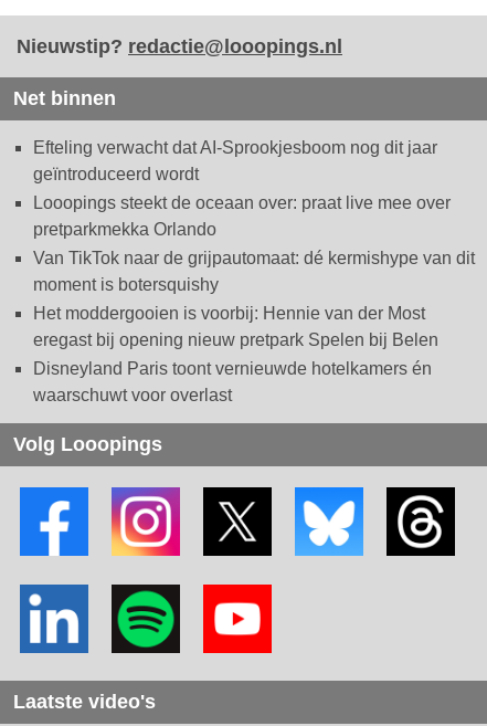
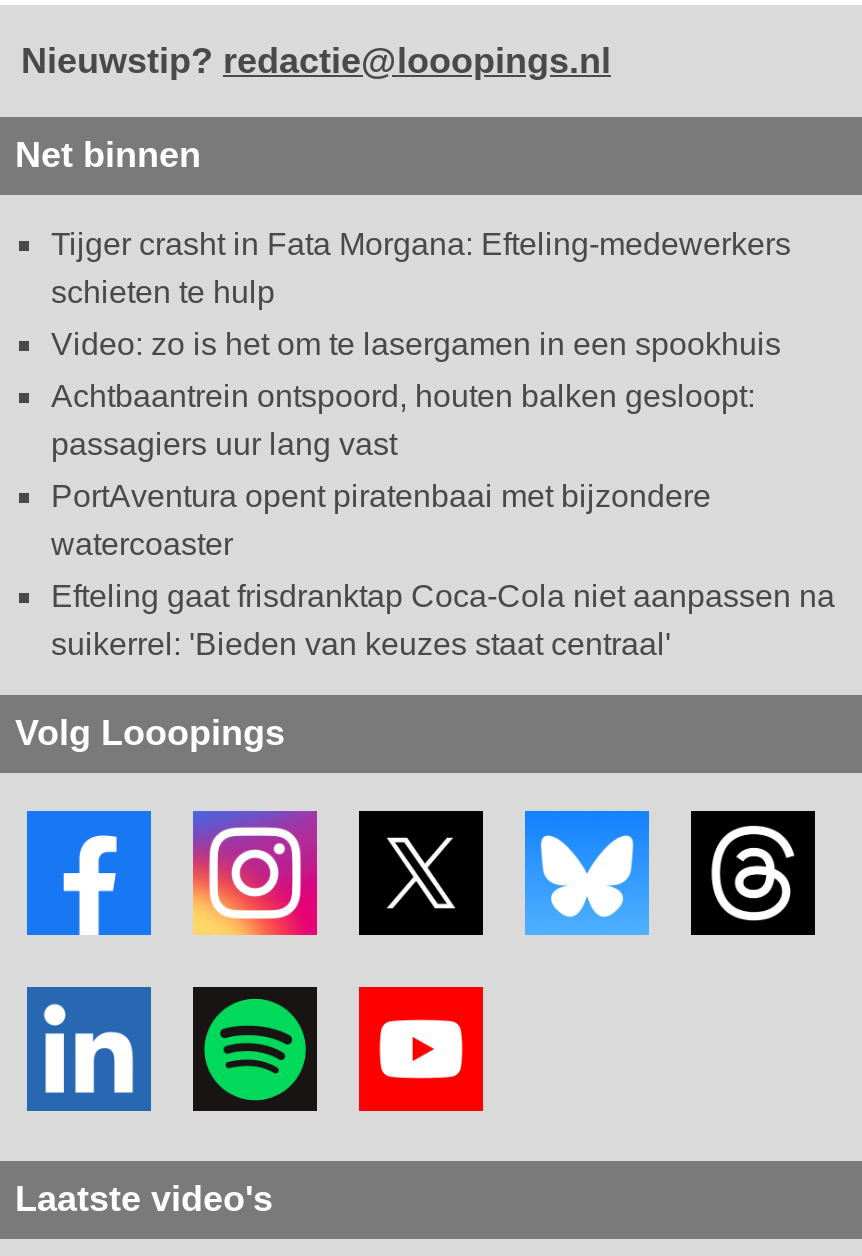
- Efteling verwacht dat AI-Sprookjesboom nog dit jaar
- geïntroduceerd wordt
+ Tijger crasht in Fata Morgana: Efteling-medewerkers
+ schieten te hulp

- Looopings steekt de oceaan over: praat live mee over
- pretparkmekka Orlando
+ Video: zo is het om te lasergamen in een spookhuis

- Van TikTok naar de grijpautomaat: dé kermishype van dit
- moment is botersquishy
+ Achtbaantrein ontspoord, houten balken gesloopt:
+ passagiers uur lang vast

- Het moddergooien is voorbij: Hennie van der Most
- eregast bij opening nieuw pretpark Spelen bij Belen
+ PortAventura opent piratenbaai met bijzondere
+ watercoaster

- Disneyland Paris toont vernieuwde hotelkamers én
- waarschuwt voor overlast
+ Efteling gaat frisdranktap Coca-Cola niet aanpassen na
+ suikerrel: 'Bieden van keuzes staat centraal'
